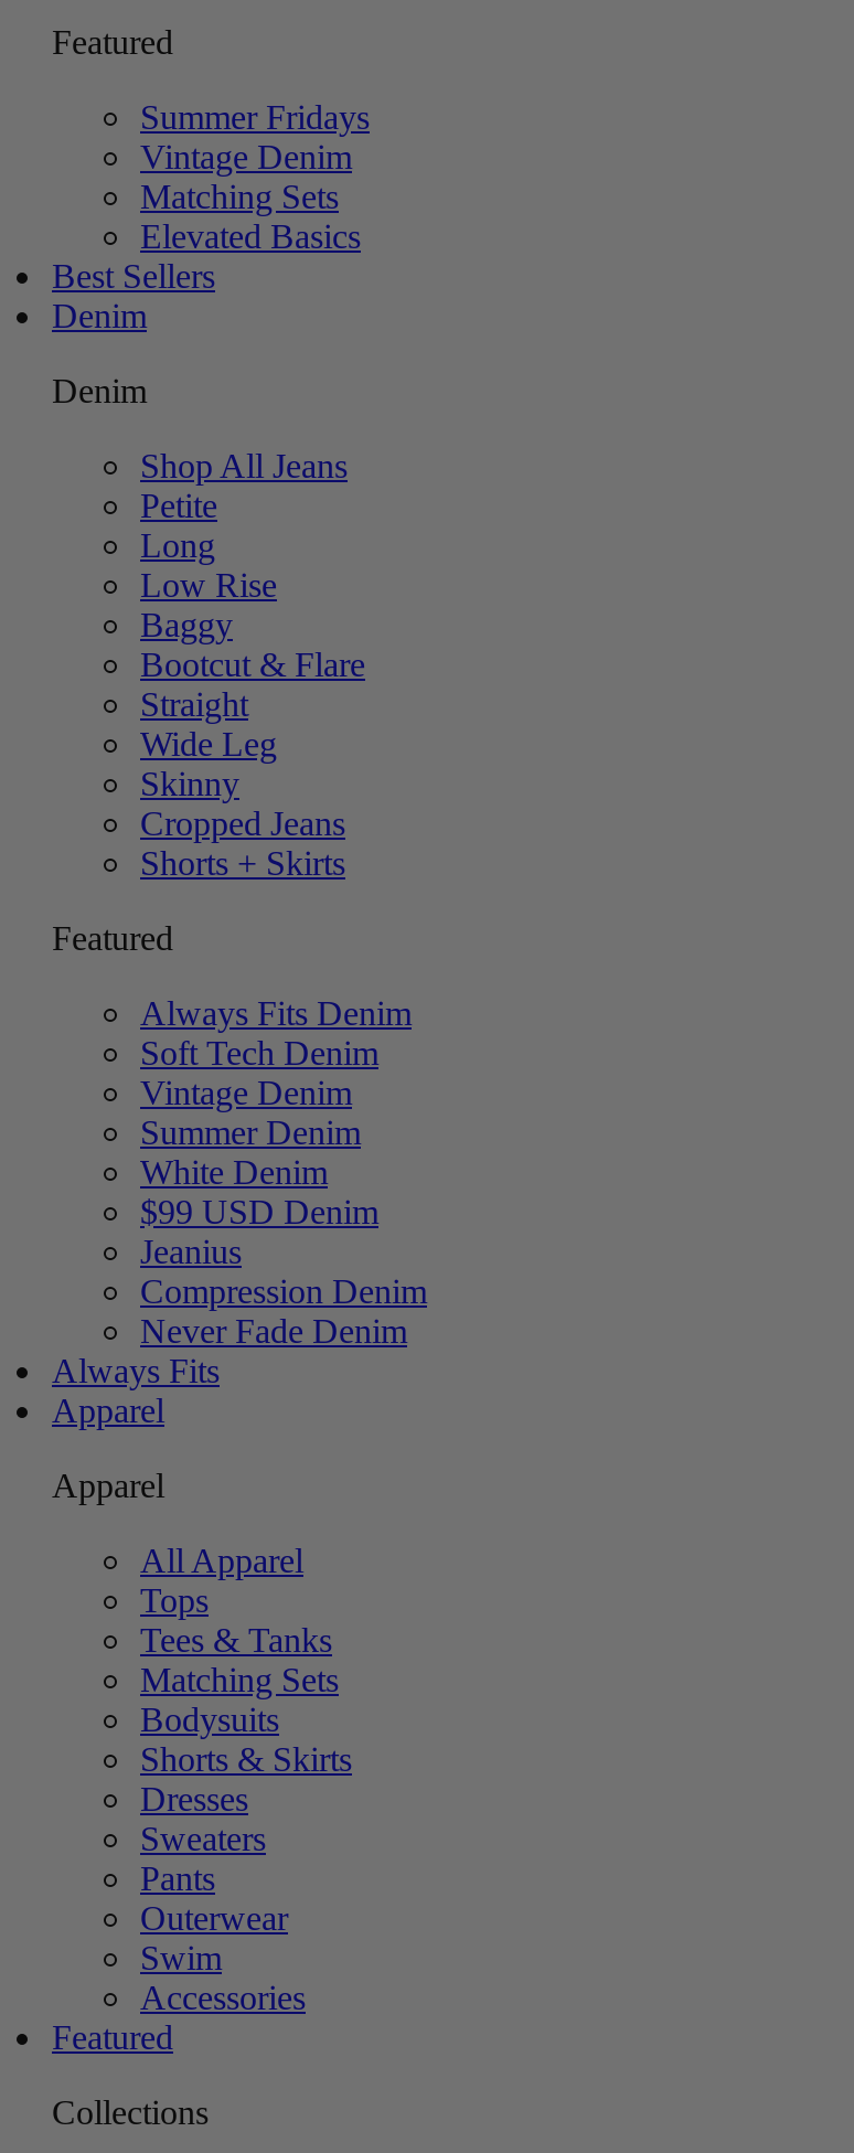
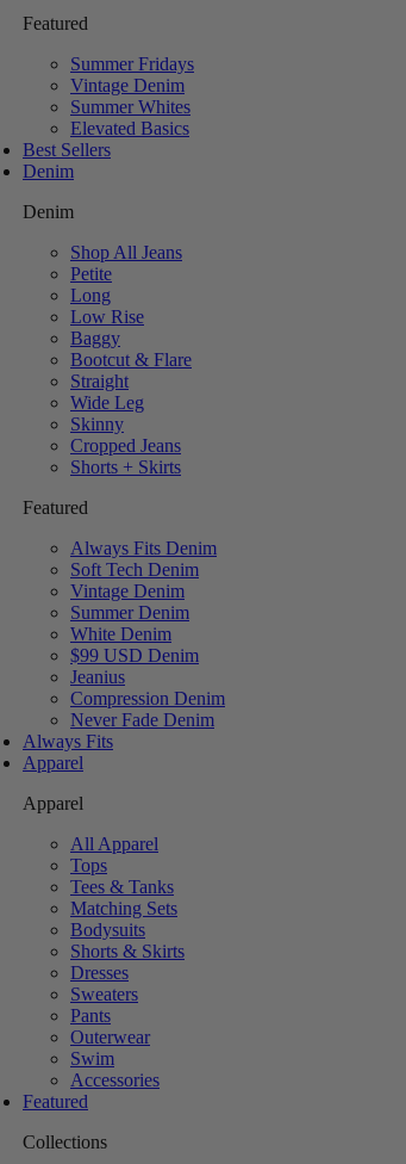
- Matching Sets
+ Summer Whites
